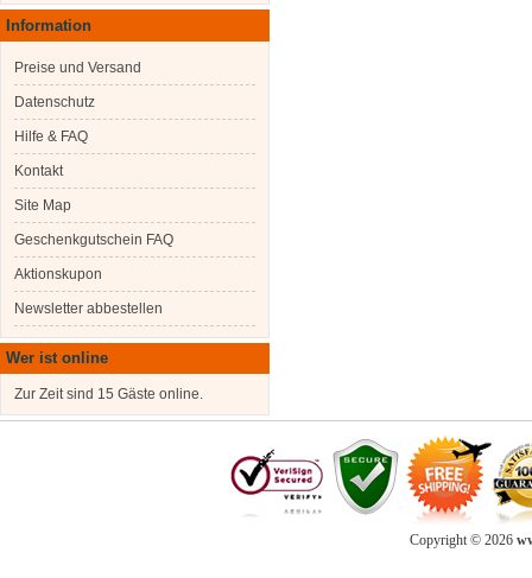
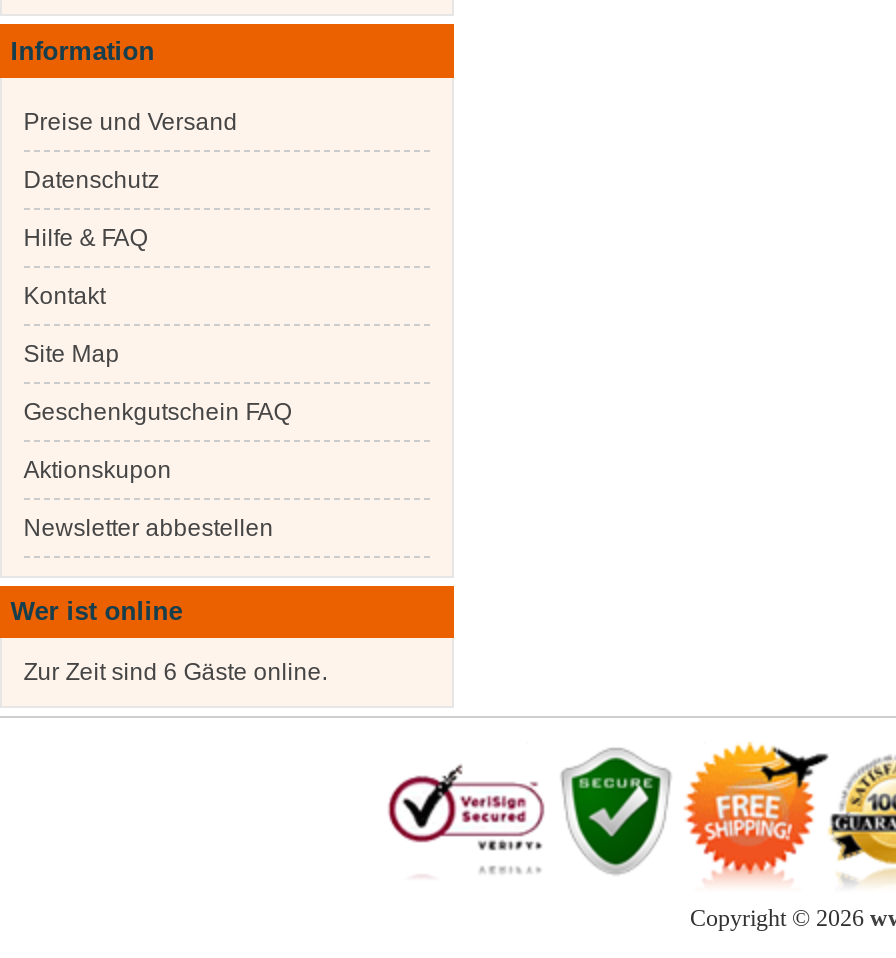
- Zur Zeit sind 15 Gäste online.
+ Zur Zeit sind 6 Gäste online.
